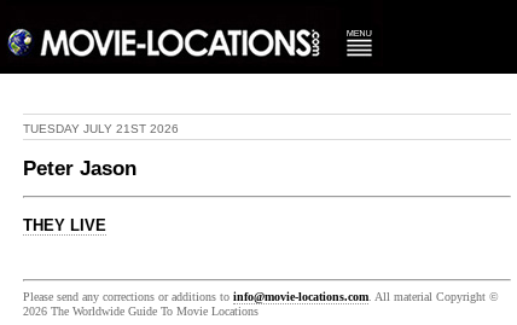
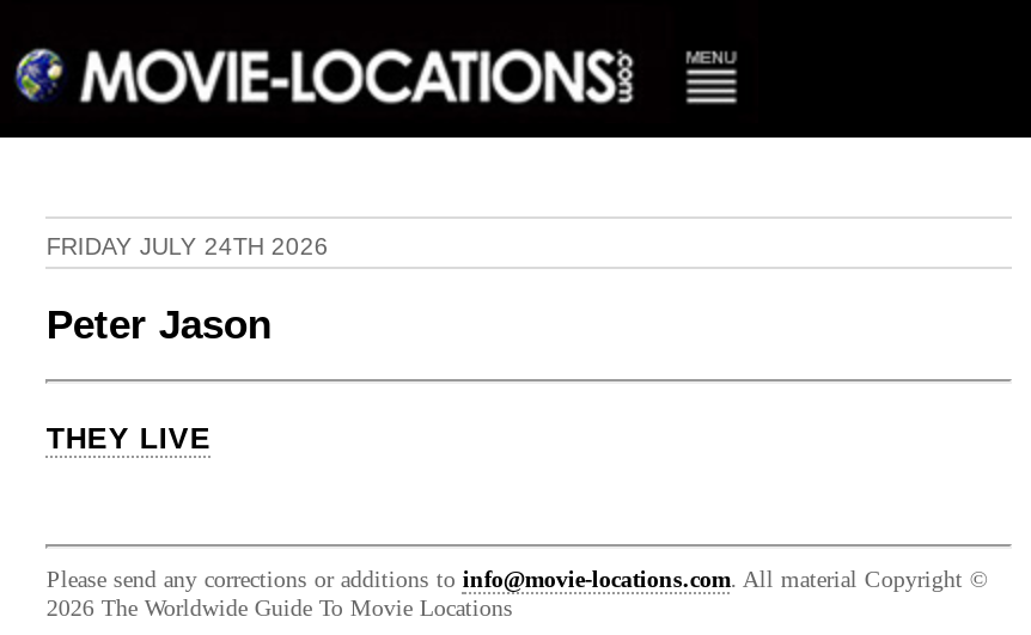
- TUESDAY JULY 21ST 2026
+ FRIDAY JULY 24TH 2026
